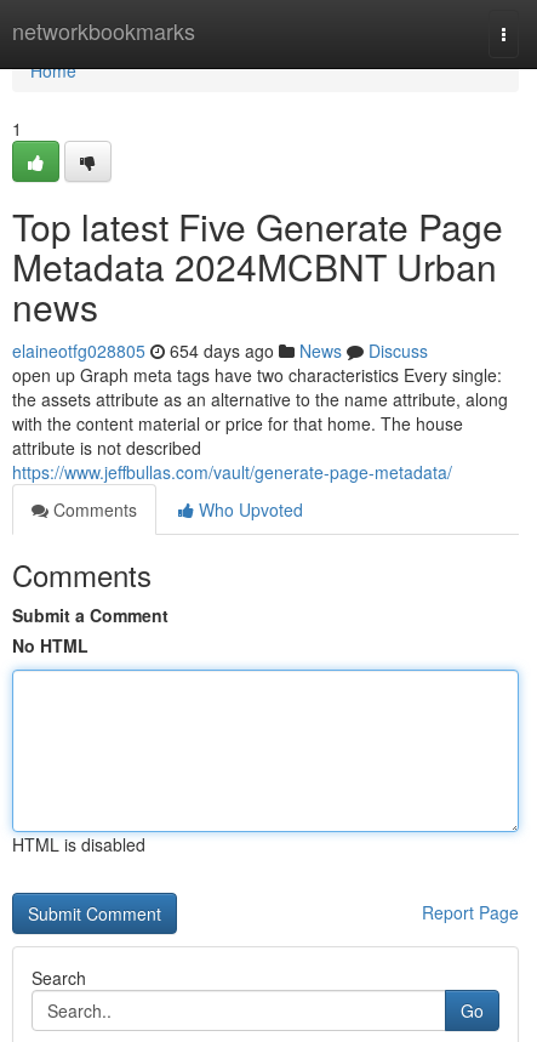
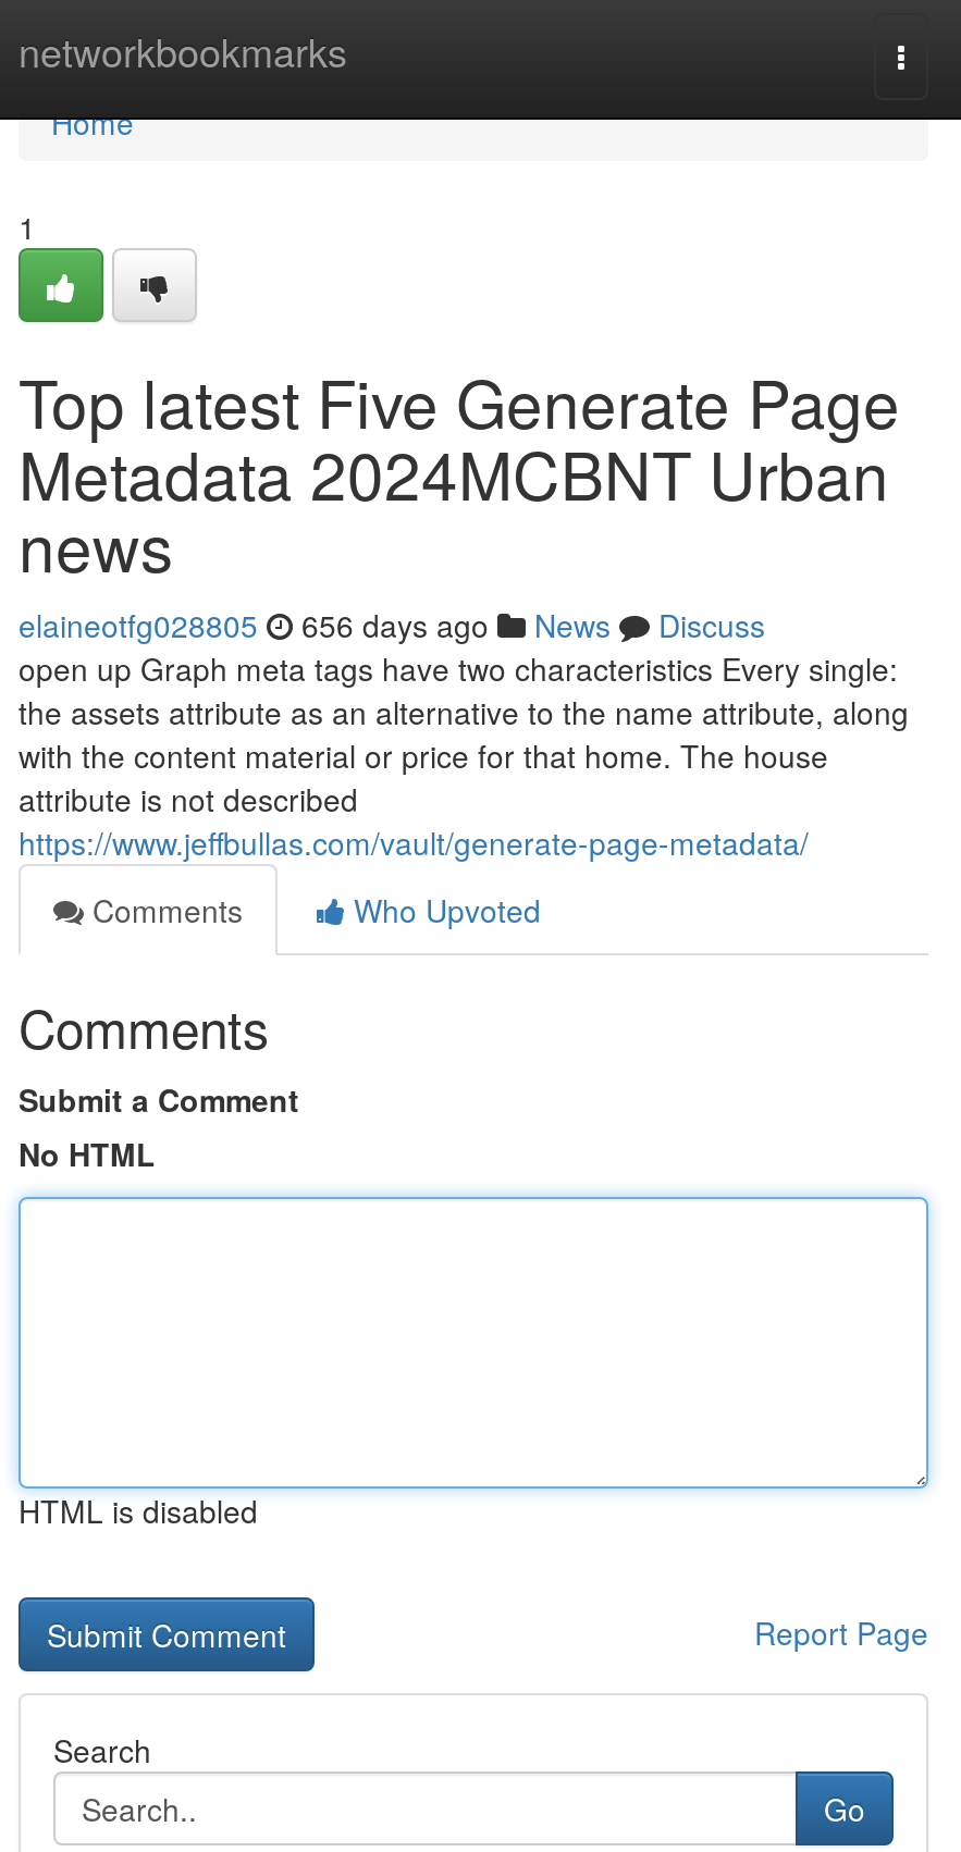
- elaineotfg028805 654 days ago News Discuss
+ elaineotfg028805 656 days ago News Discuss
